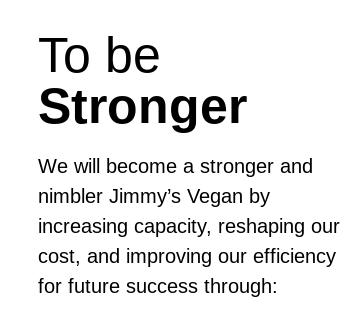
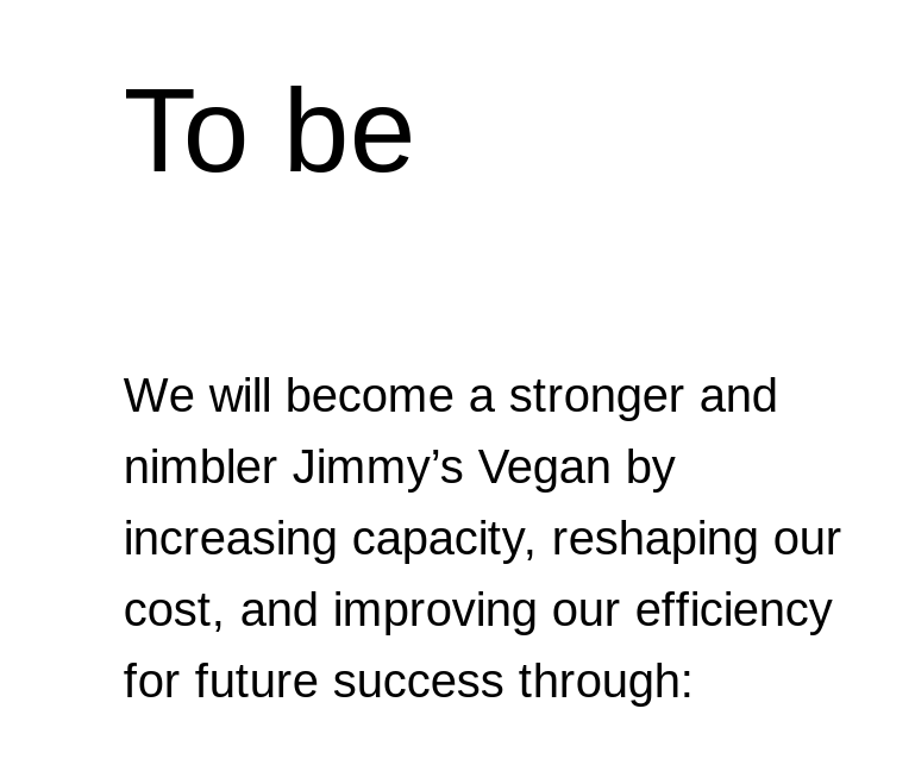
- Stronger
